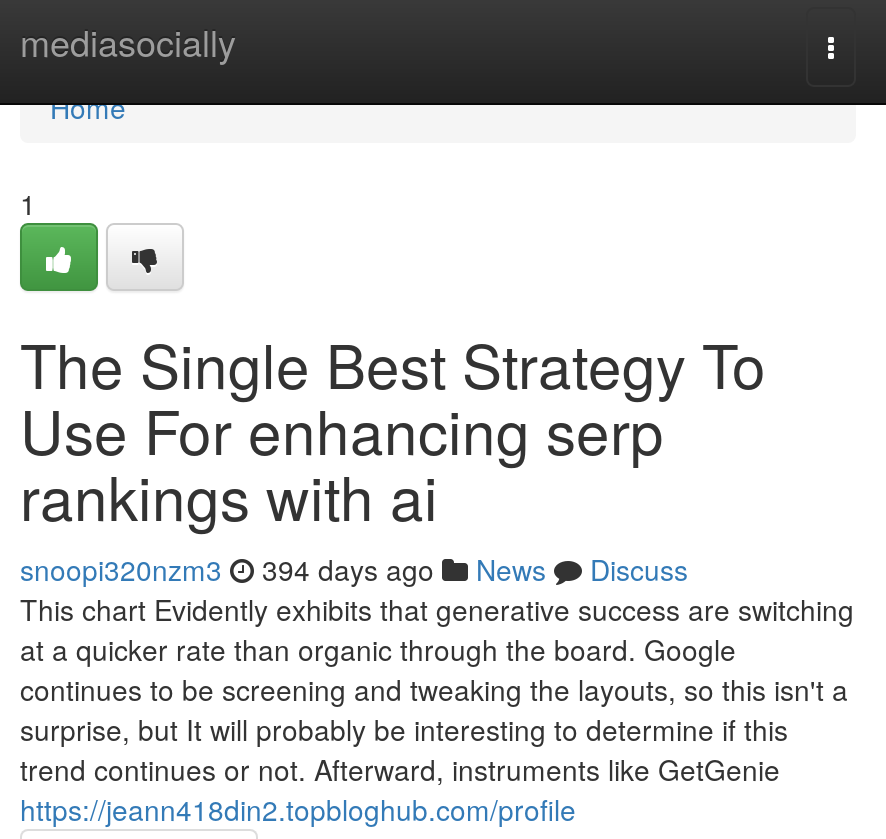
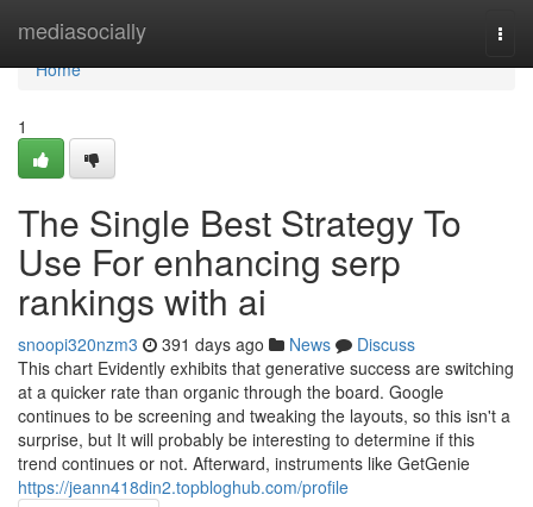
- snoopi320nzm3 394 days ago News Discuss
+ snoopi320nzm3 391 days ago News Discuss
